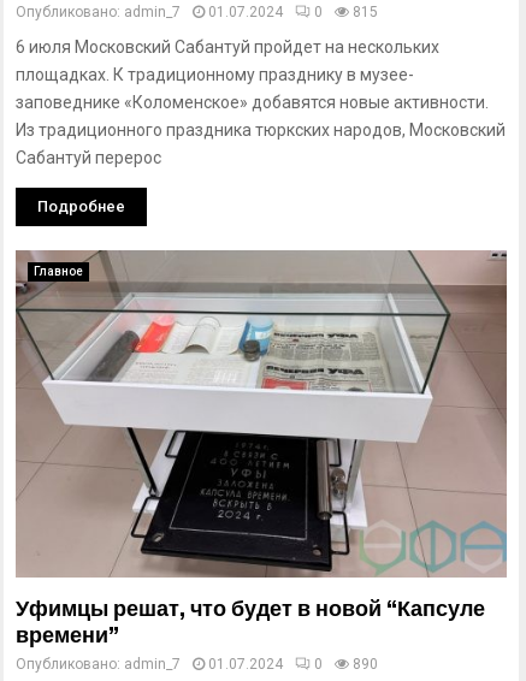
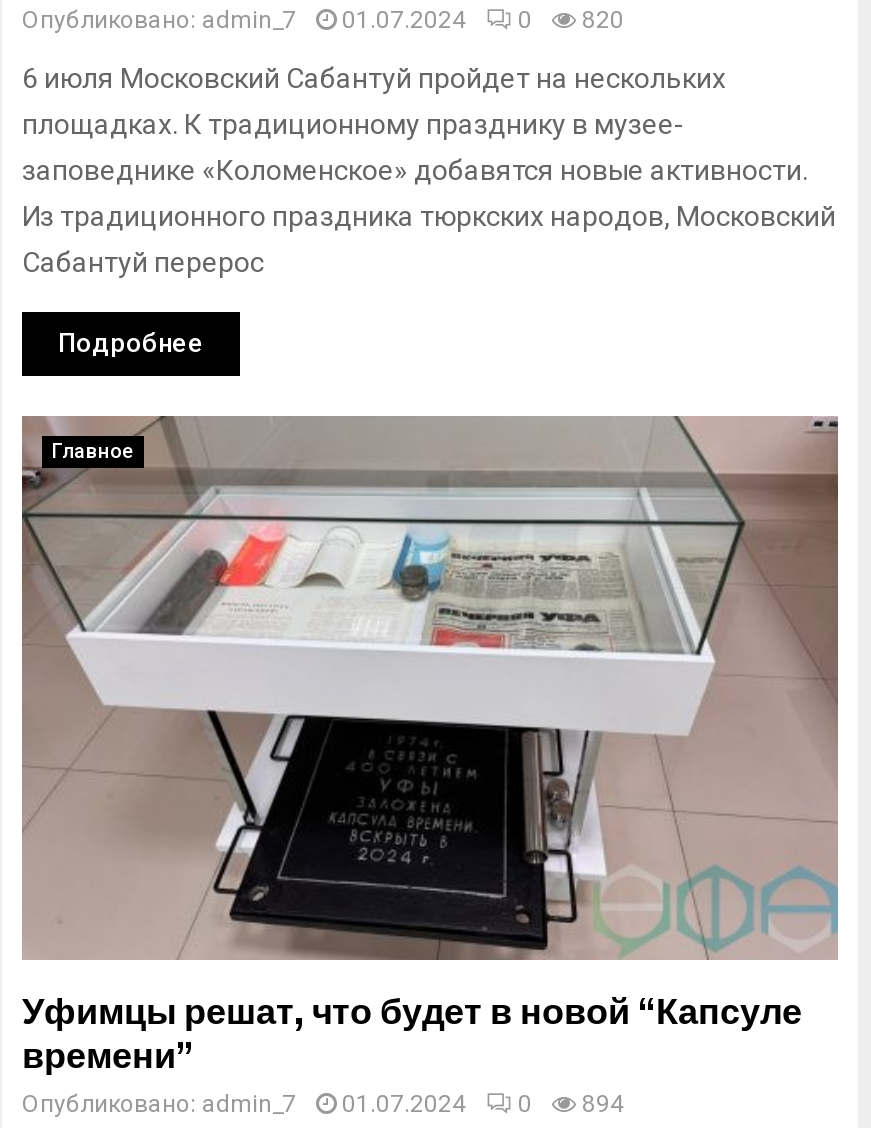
- Опубликовано: admin_7 01.07.2024 0 815
+ Опубликовано: admin_7 01.07.2024 0 820

- Опубликовано: admin_7 01.07.2024 0 890
+ Опубликовано: admin_7 01.07.2024 0 894
